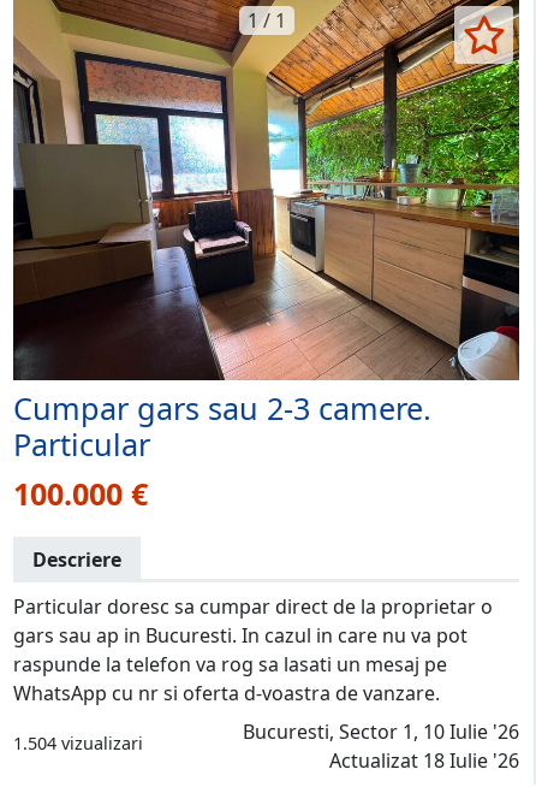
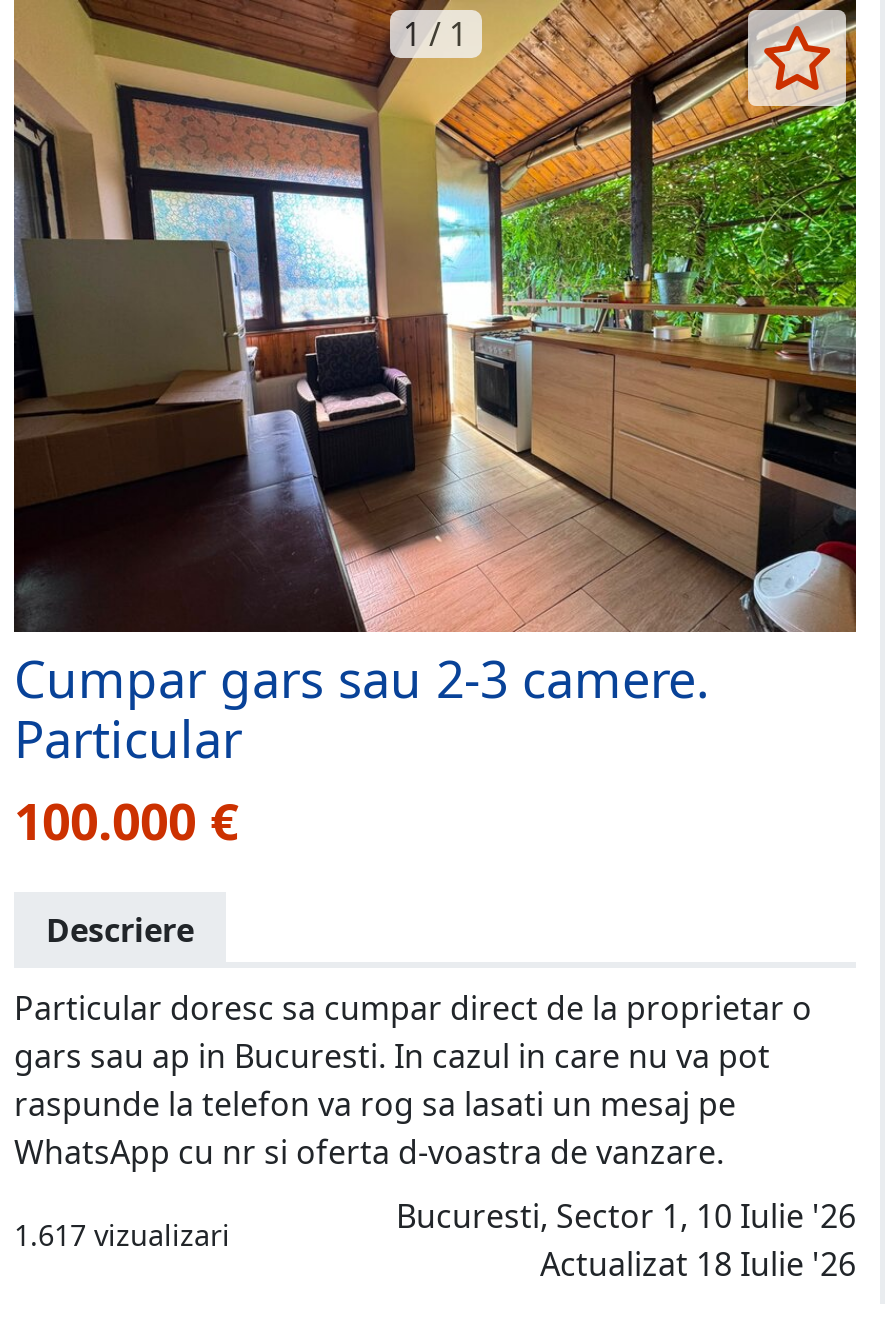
- 1.504 vizualizari
+ 1.617 vizualizari
